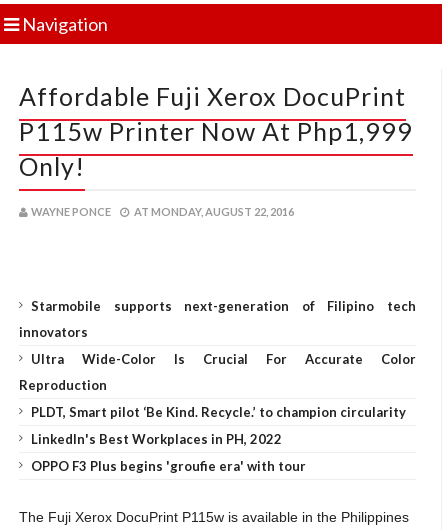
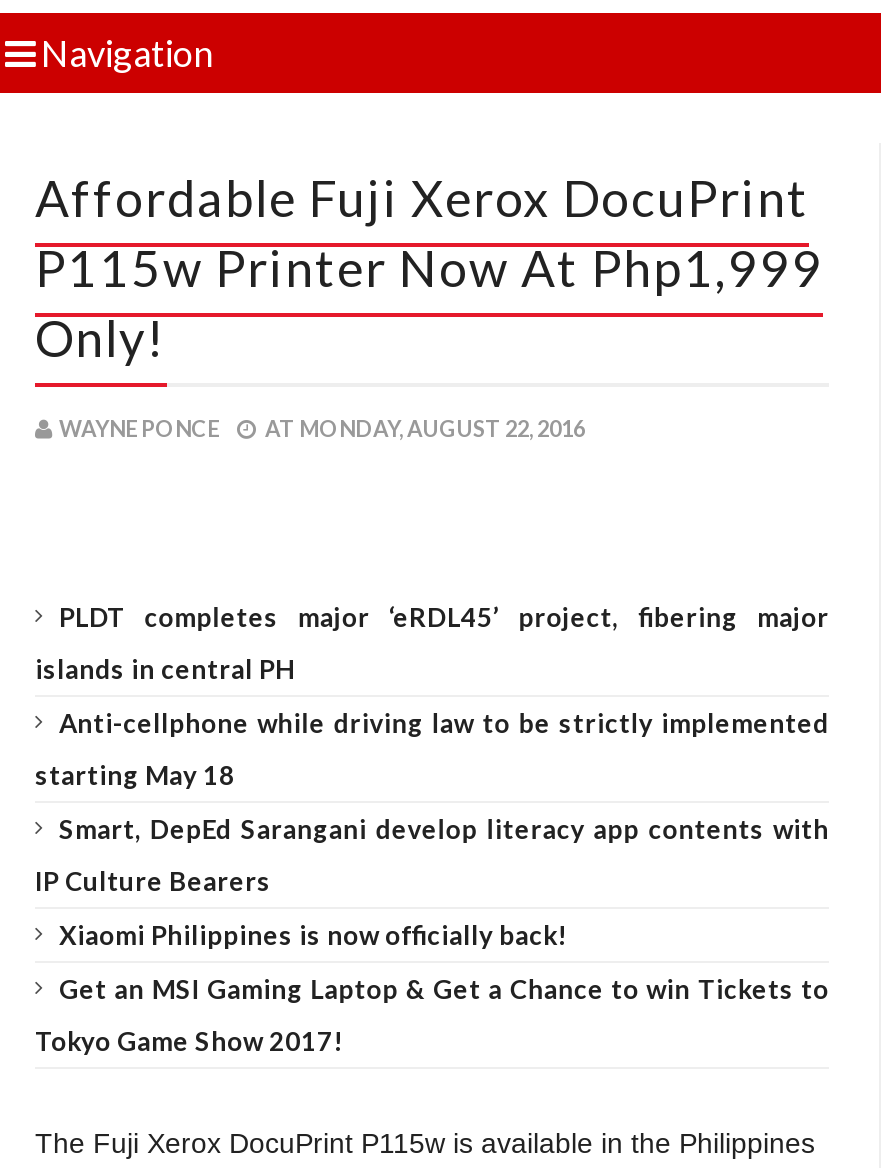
- Starmobile supports next-generation of Filipino tech
- innovators
- Ultra Wide-Color Is Crucial For Accurate Color
- Reproduction
- PLDT, Smart pilot ‘Be Kind. Recycle.’ to champion circularity
- LinkedIn's Best Workplaces in PH, 2022
- OPPO F3 Plus begins 'groufie era' with tour
+ PLDT completes major ‘eRDL45’ project, fibering major
+ islands in central PH
+ Anti-cellphone while driving law to be strictly implemented
+ starting May 18
+ Smart, DepEd Sarangani develop literacy app contents with
+ IP Culture Bearers
+ Xiaomi Philippines is now officially back!
+ Get an MSI Gaming Laptop & Get a Chance to win Tickets to
+ Tokyo Game Show 2017!
